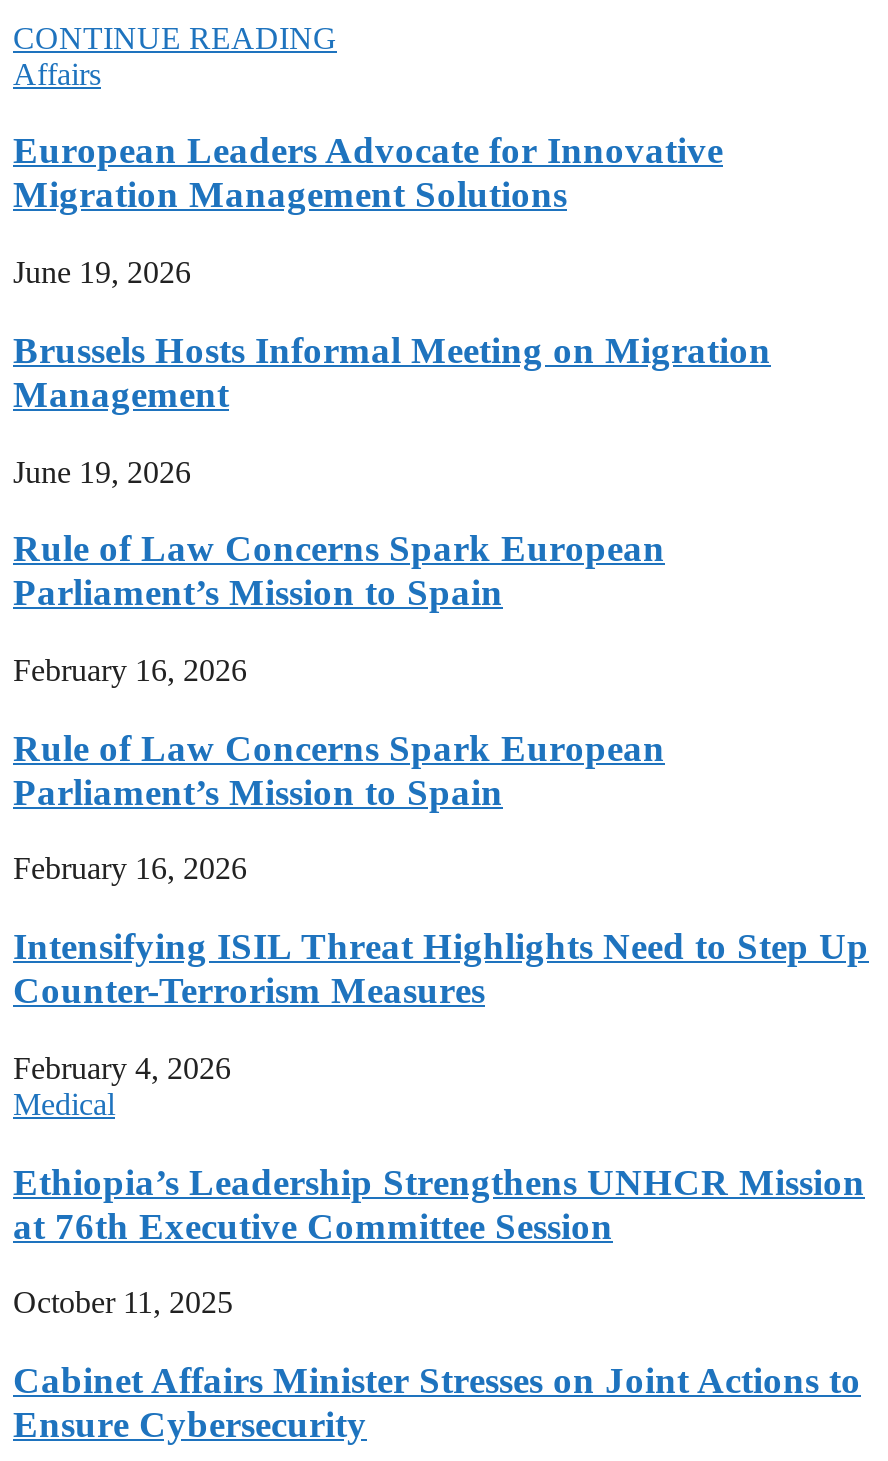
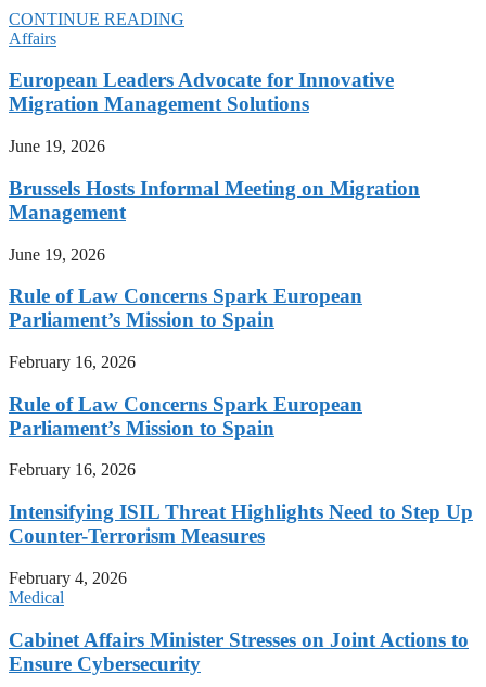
- Ethiopia’s Leadership Strengthens UNHCR Mission
- at 76th Executive Committee Session
- October 11, 2025
